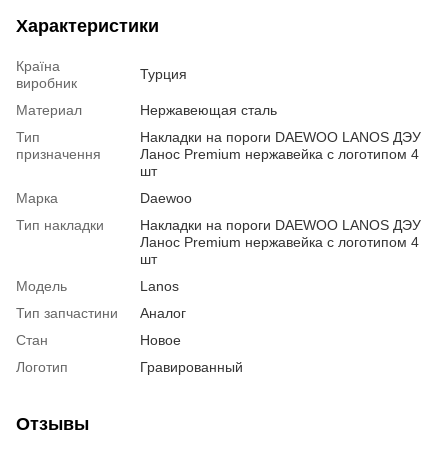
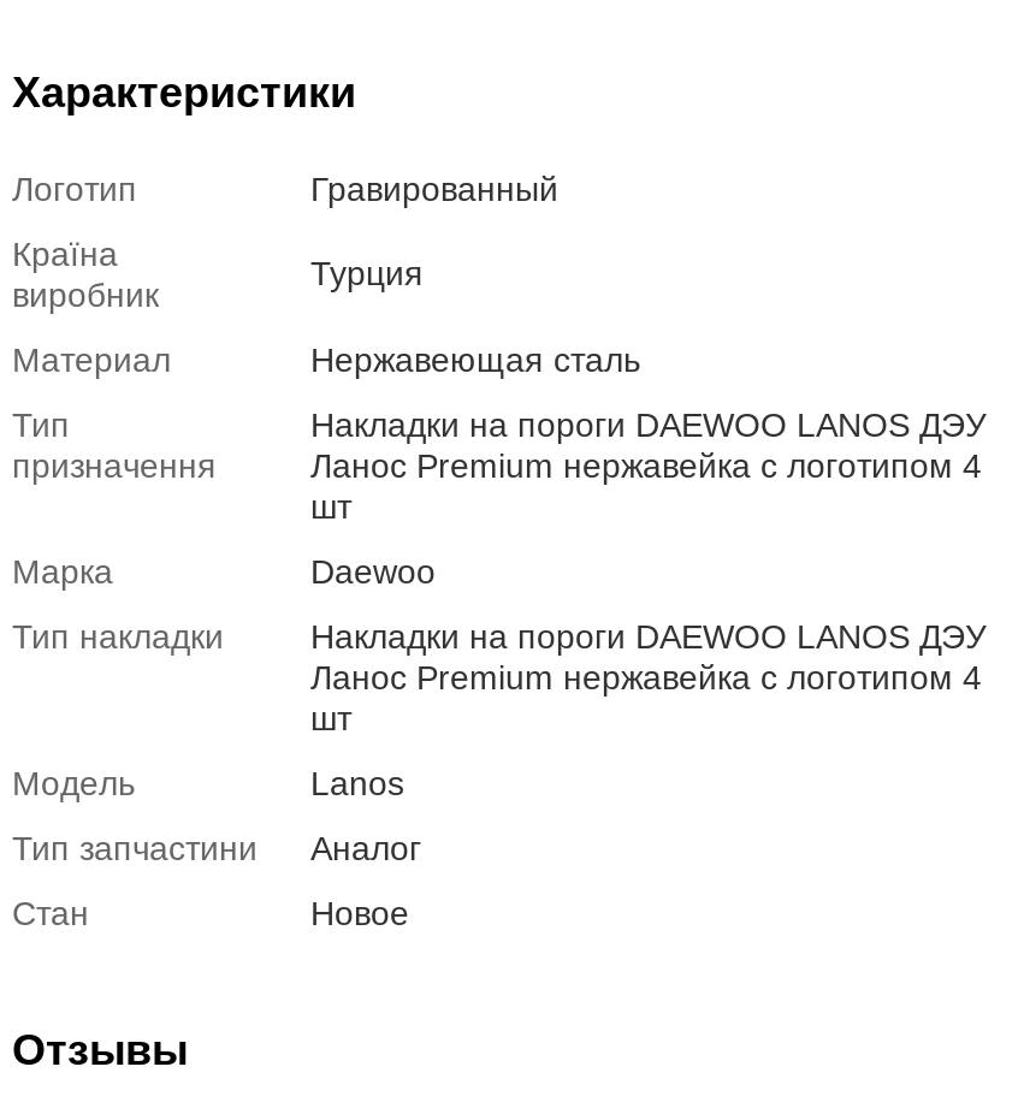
moved down: Країна | виробник | Турция | ... | Стан | Новое

moved up: Логотип | Гравированный
